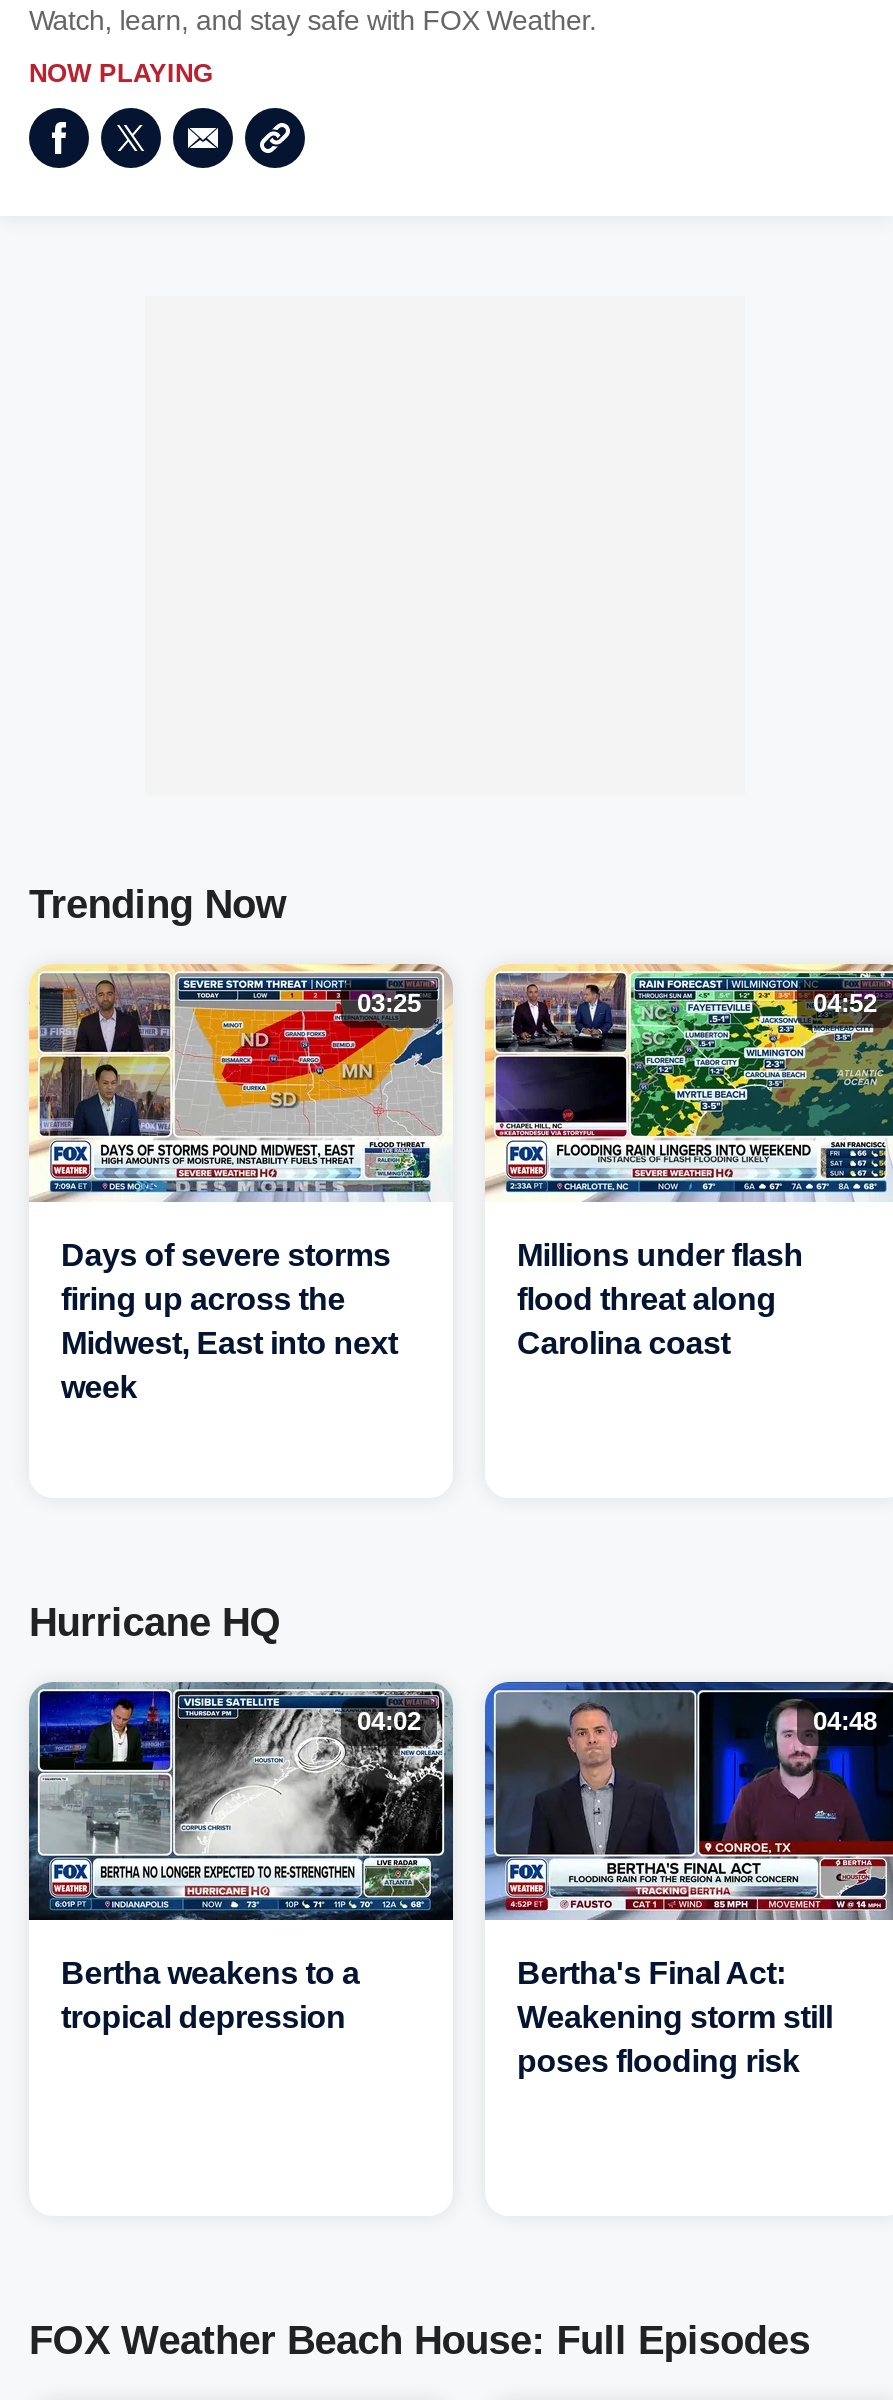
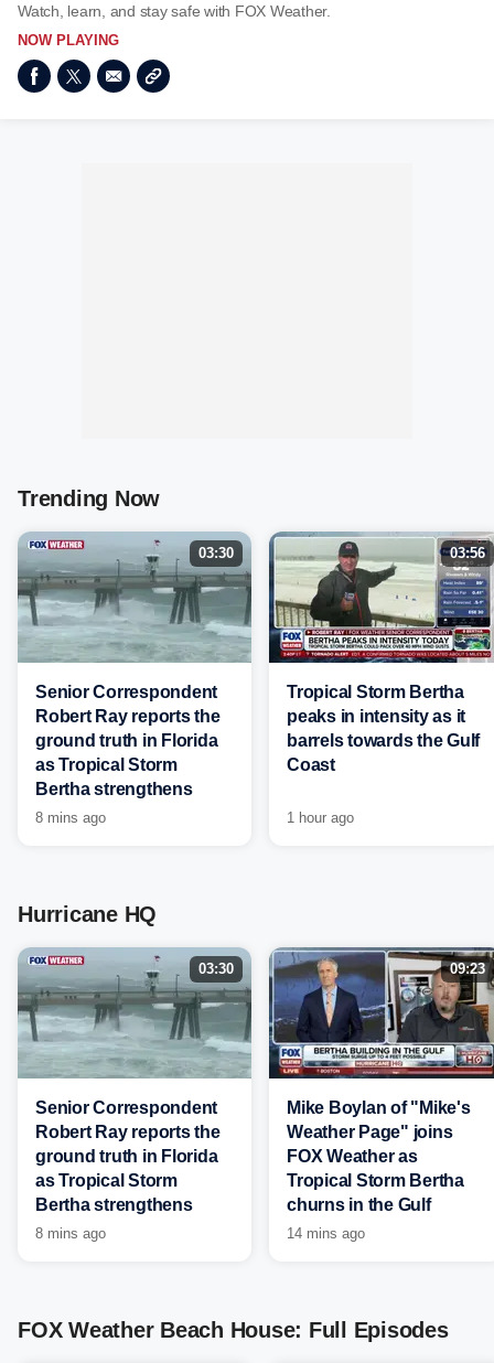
- [image]
- 03:25
+ [image]
+ 03:30

- [image]
- 04:52
+ [image]
+ 03:56

- Days of severe storms
- firing up across the
- Midwest, East into next
- week
+ Senior Correspondent
+ Robert Ray reports the
+ ground truth in Florida
+ as Tropical Storm
+ Bertha strengthens
+ 8 mins ago

- Millions under flash
- flood threat along
- Carolina coast
+ Tropical Storm Bertha
+ peaks in intensity as it
+ barrels towards the Gulf
+ Coast
+ 1 hour ago

- [image]
- 04:02
+ [image]
+ 03:30

- [image]
- 04:48
+ [image]
+ 09:23

- Bertha weakens to a
- tropical depression
+ Senior Correspondent
+ Robert Ray reports the
+ ground truth in Florida
+ as Tropical Storm
+ Bertha strengthens
+ 8 mins ago

- Bertha's Final Act:
- Weakening storm still
- poses flooding risk
+ Mike Boylan of "Mike's
+ Weather Page" joins
+ FOX Weather as
+ Tropical Storm Bertha
+ churns in the Gulf
+ 14 mins ago
